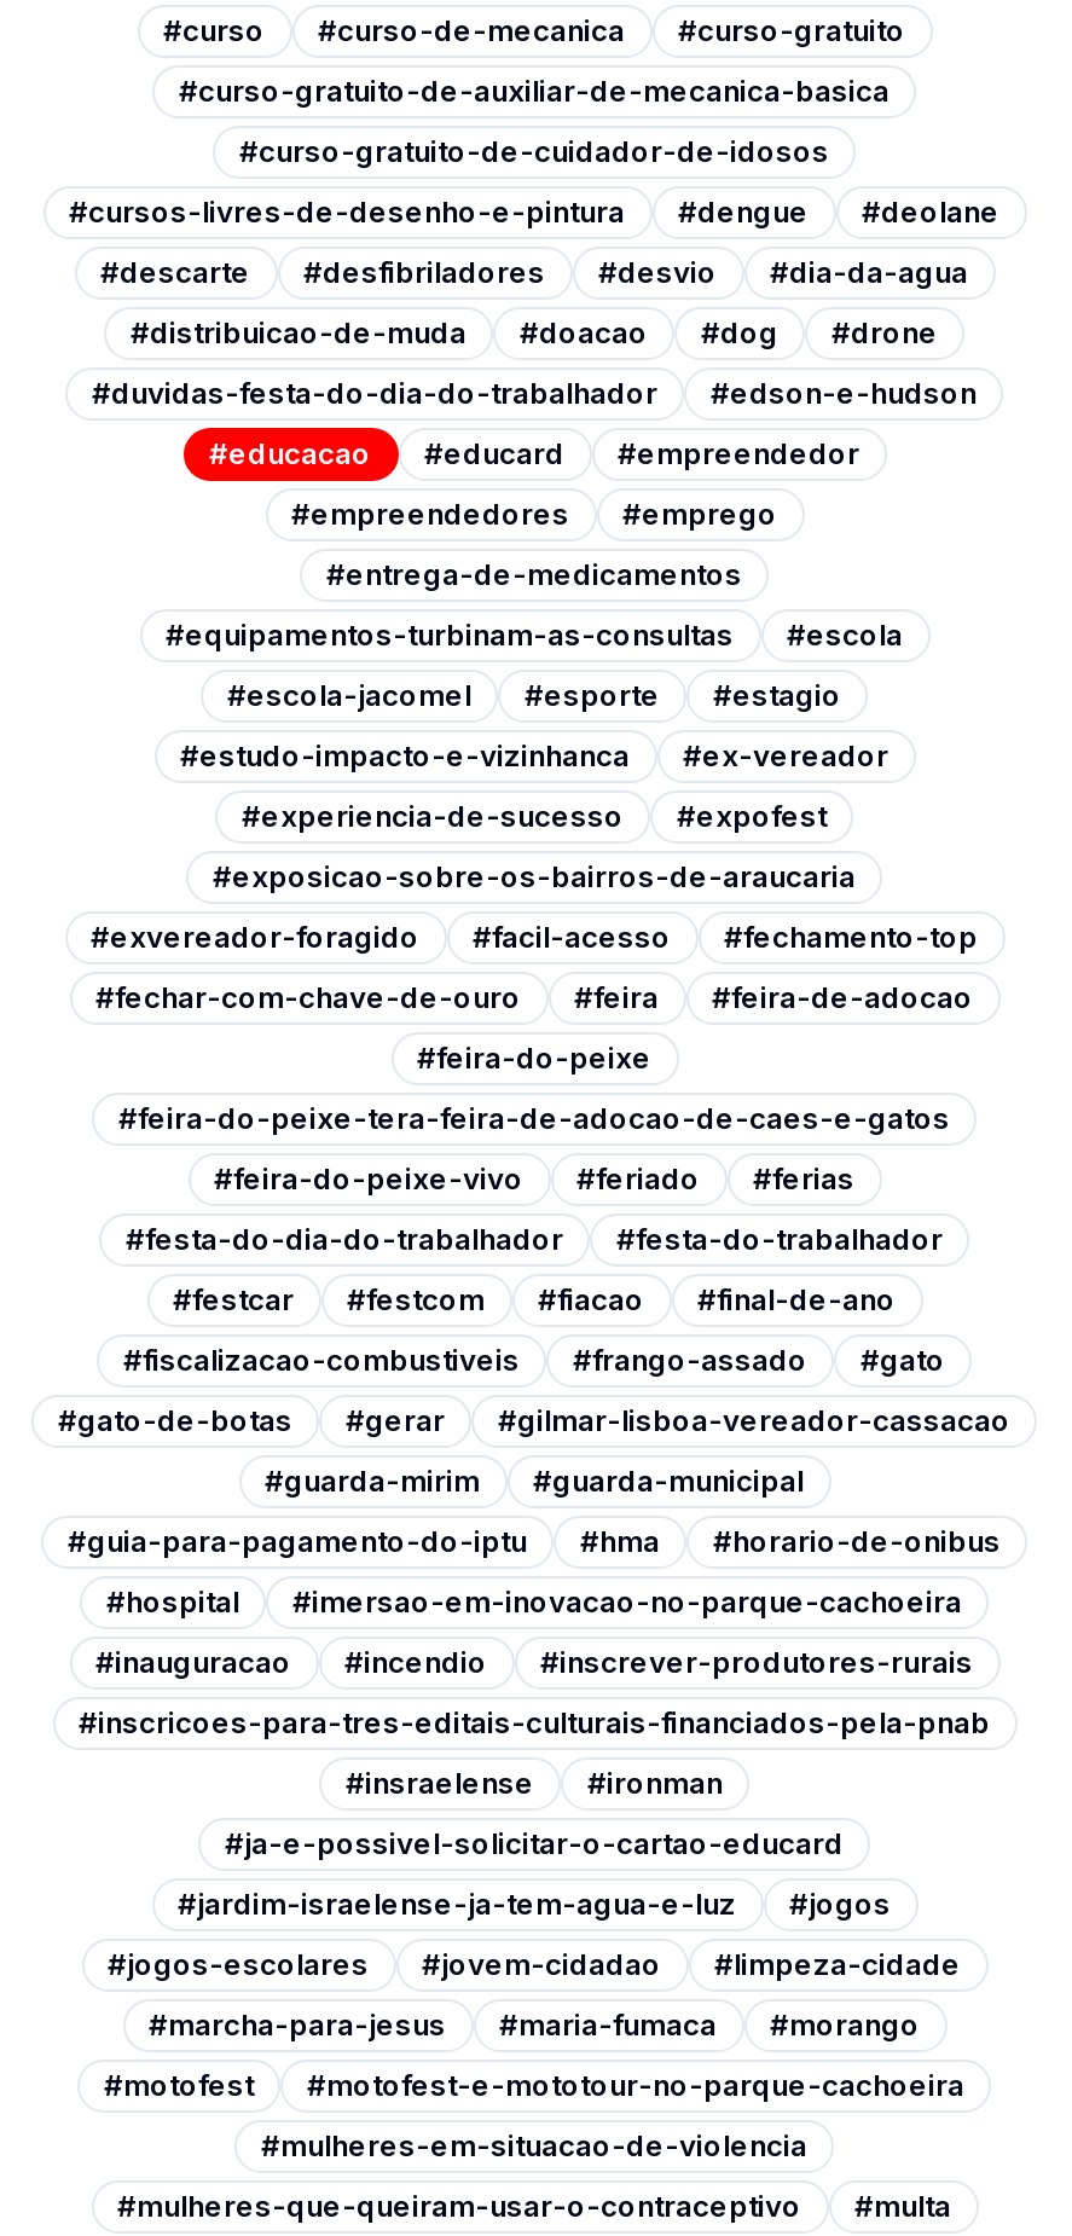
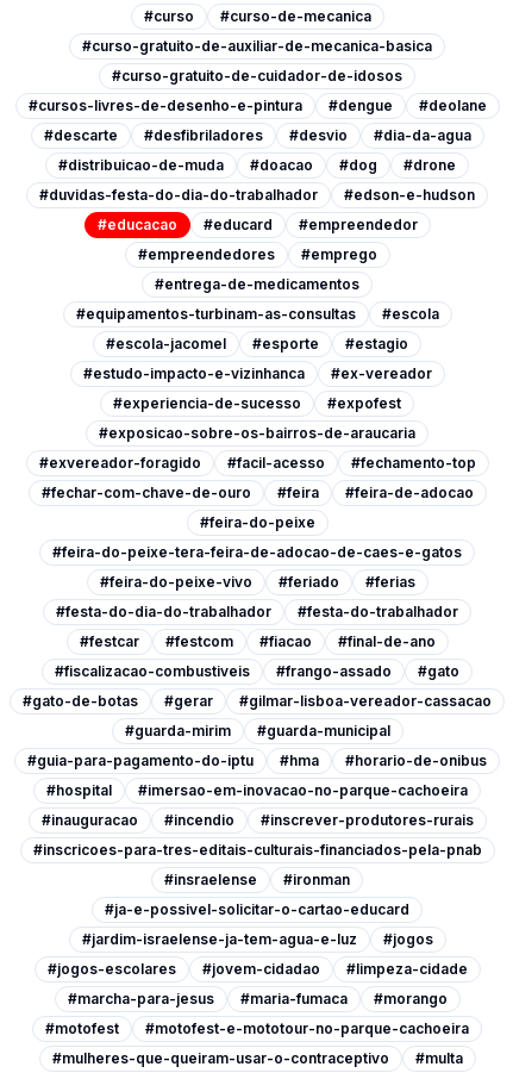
- #curso-gratuito

- #mulheres-em-situacao-de-violencia
